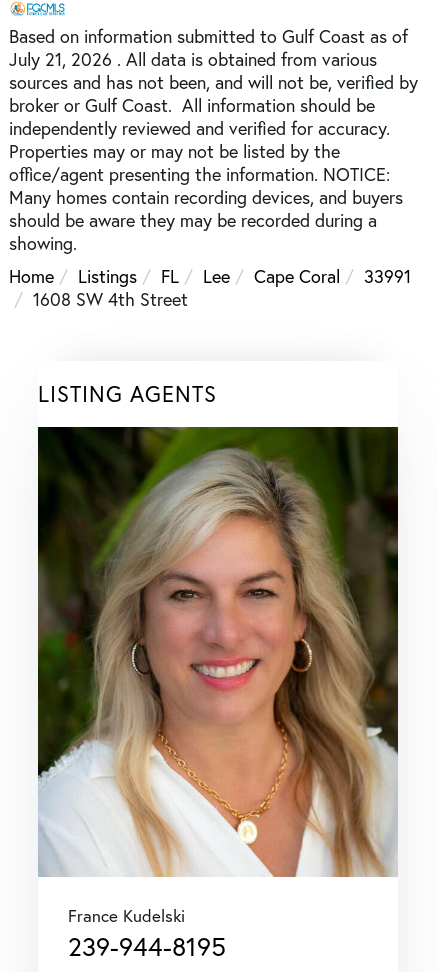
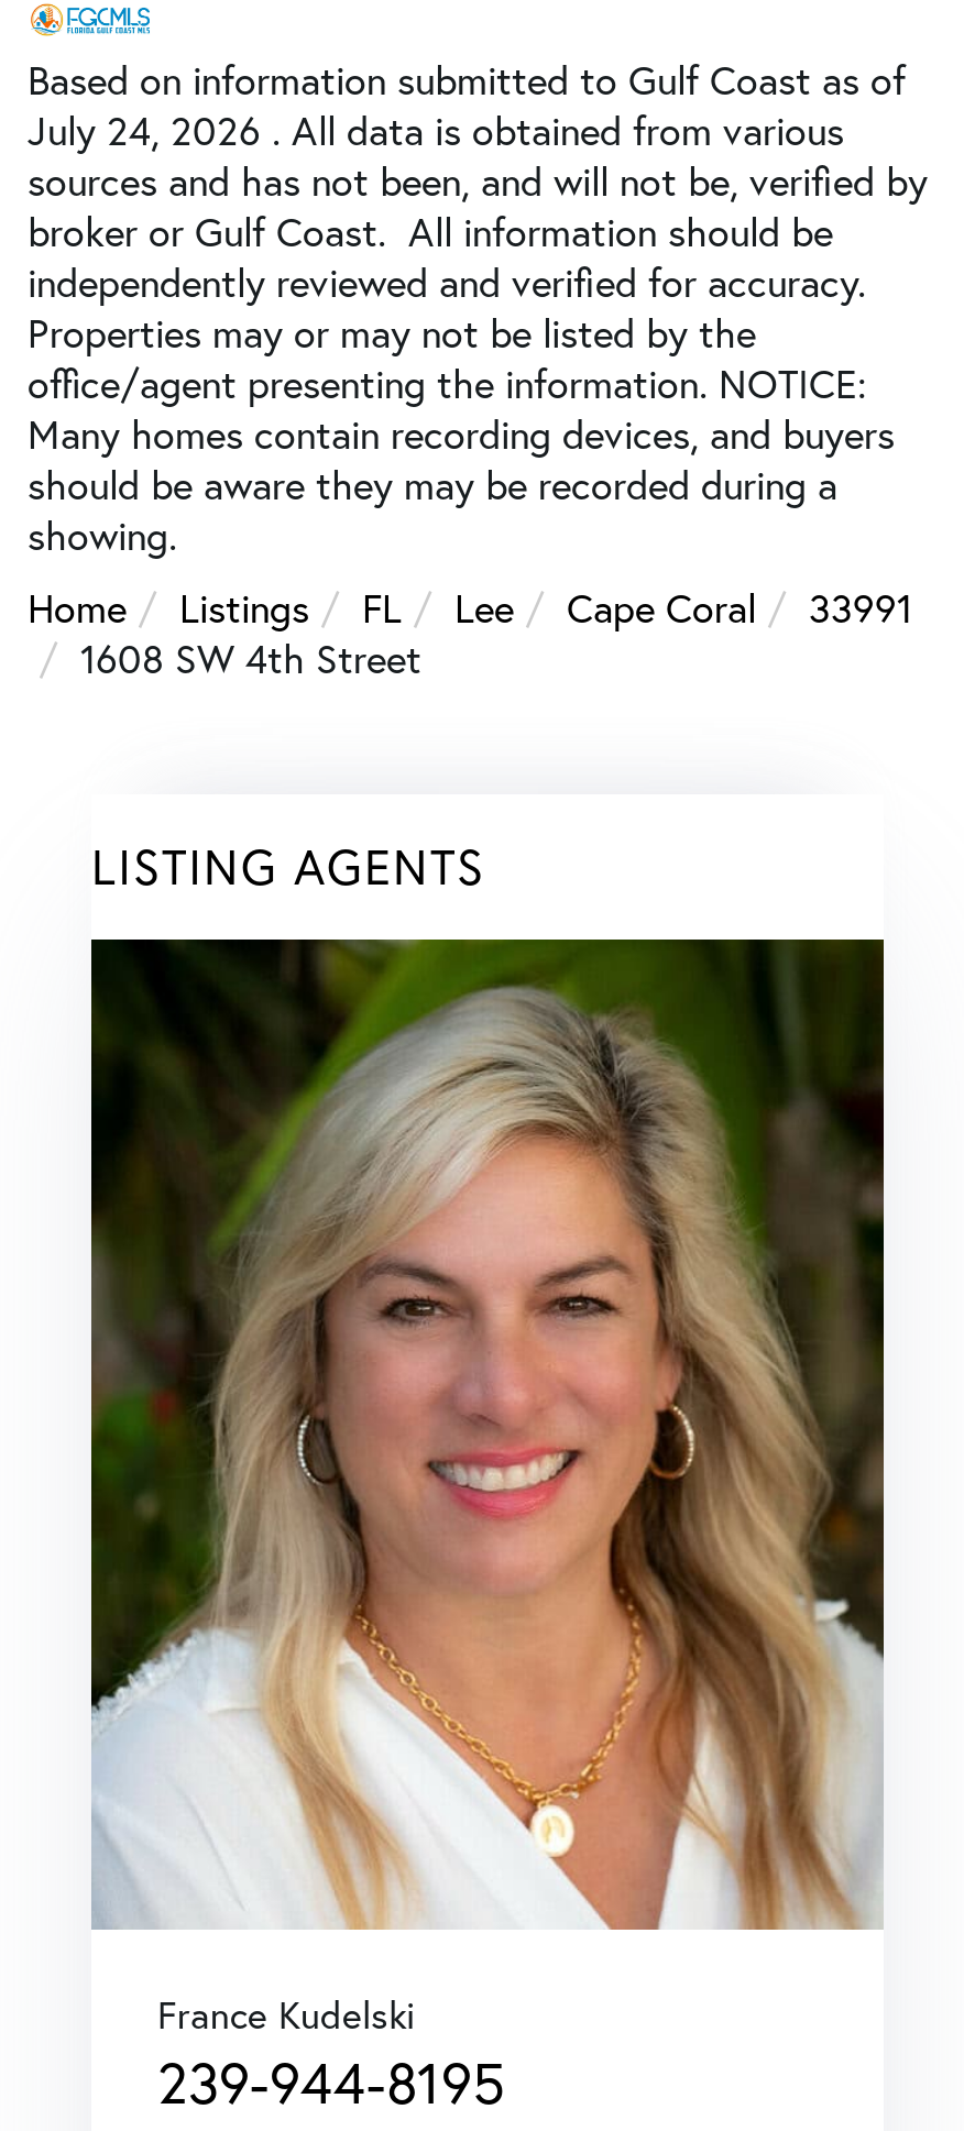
- July 21, 2026 . All data is obtained from various
+ July 24, 2026 . All data is obtained from various
